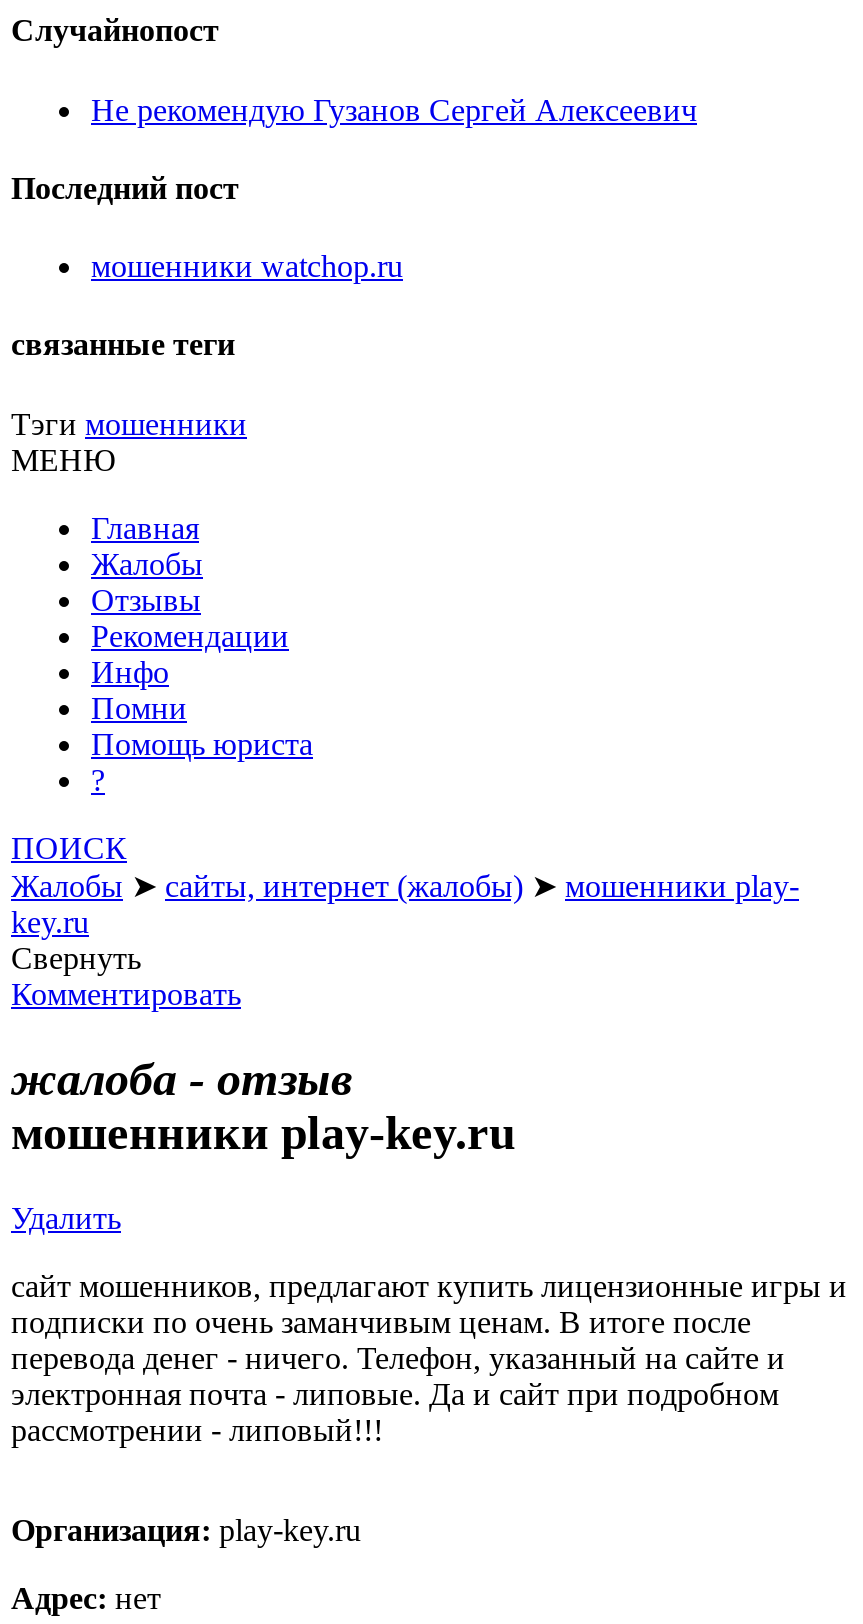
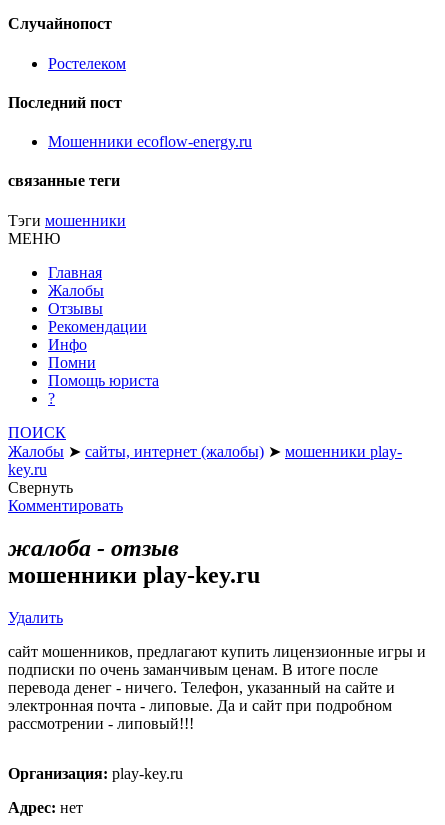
- Не рекомендую Гузанов Сергей Алексеевич
+ Ростелеком

- мошенники watchop.ru
+ Мошенники ecoflow-energy.ru
